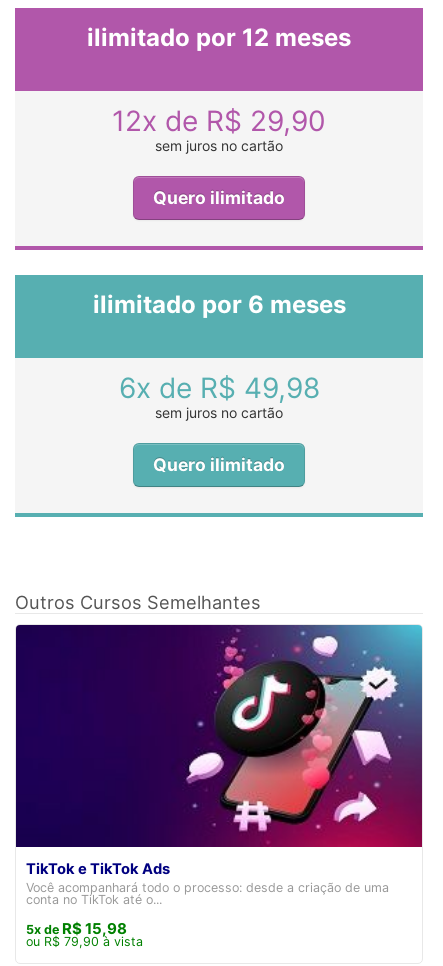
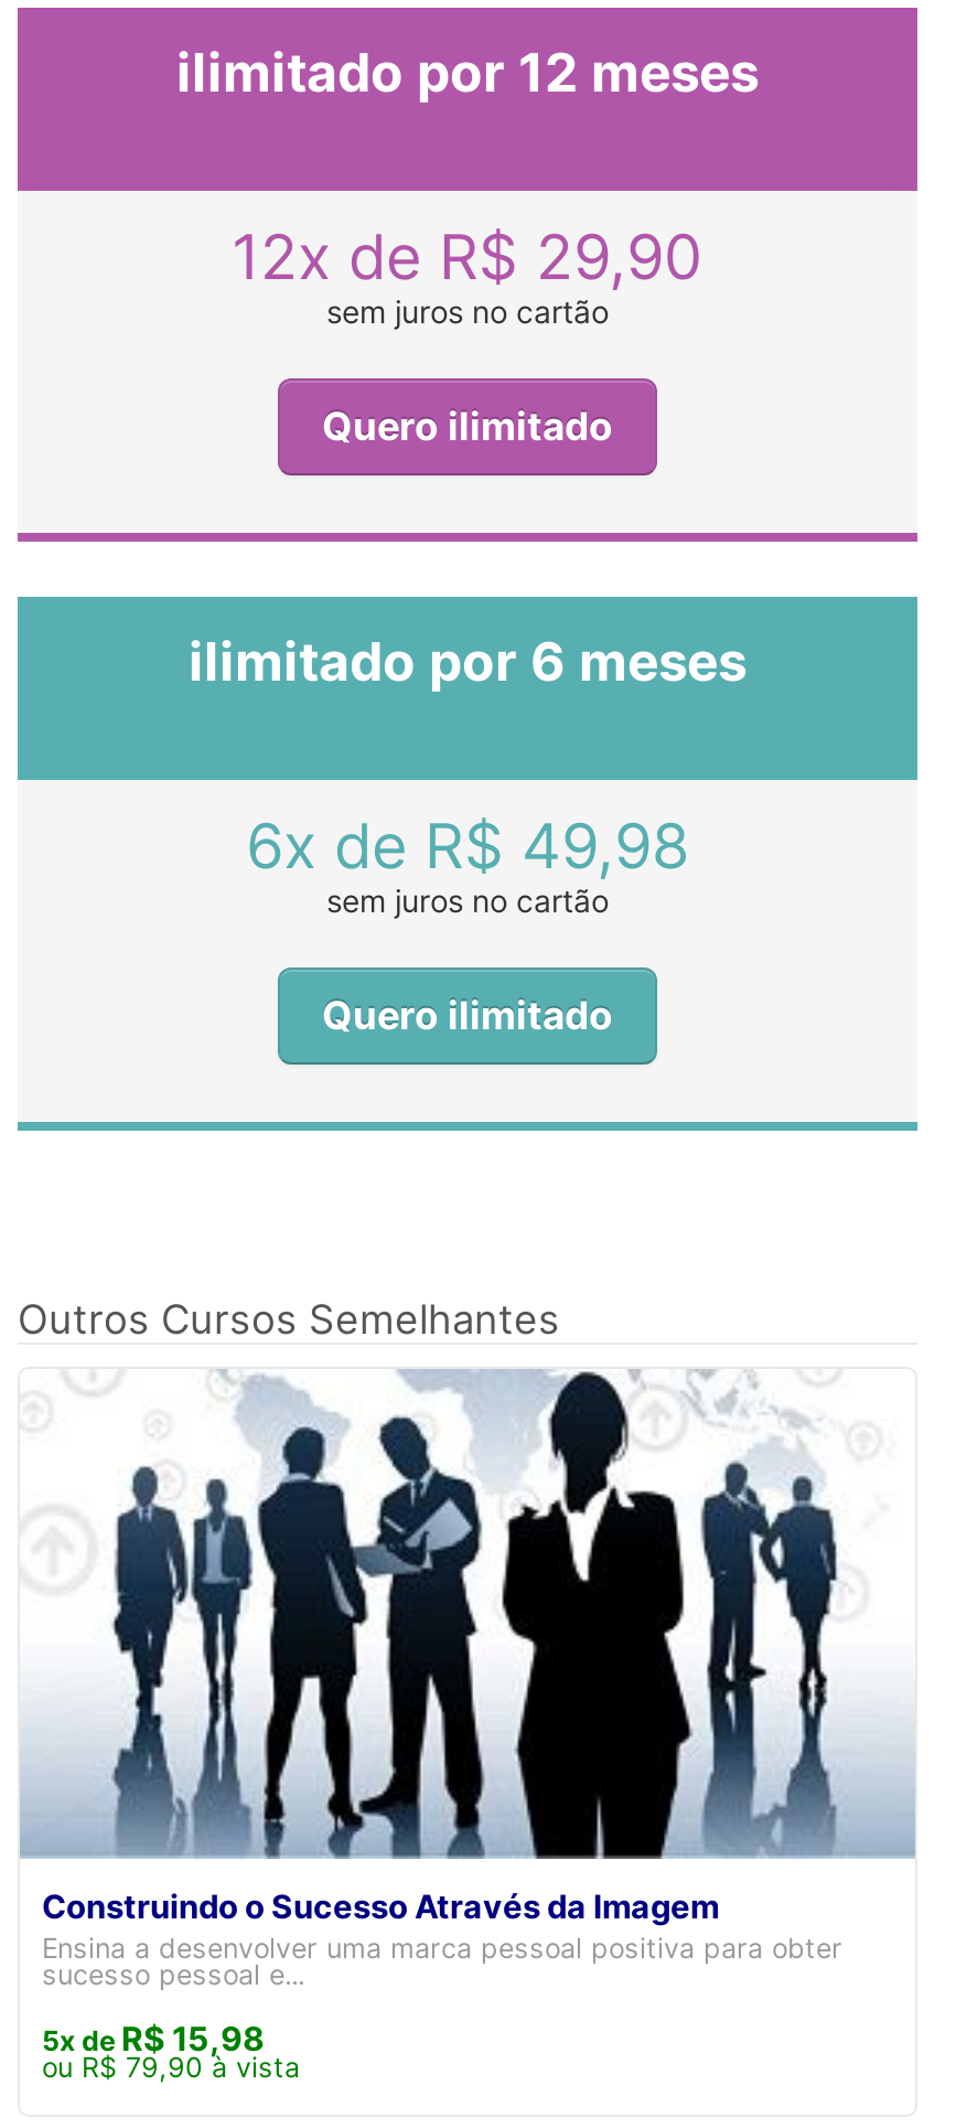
- [image]
- TikTok e TikTok Ads
- Você acompanhará todo o processo: desde a criação de uma
- conta no TikTok até o...
+ [image]
+ Construindo o Sucesso Através da Imagem
+ Ensina a desenvolver uma marca pessoal positiva para obter
+ sucesso pessoal e...
